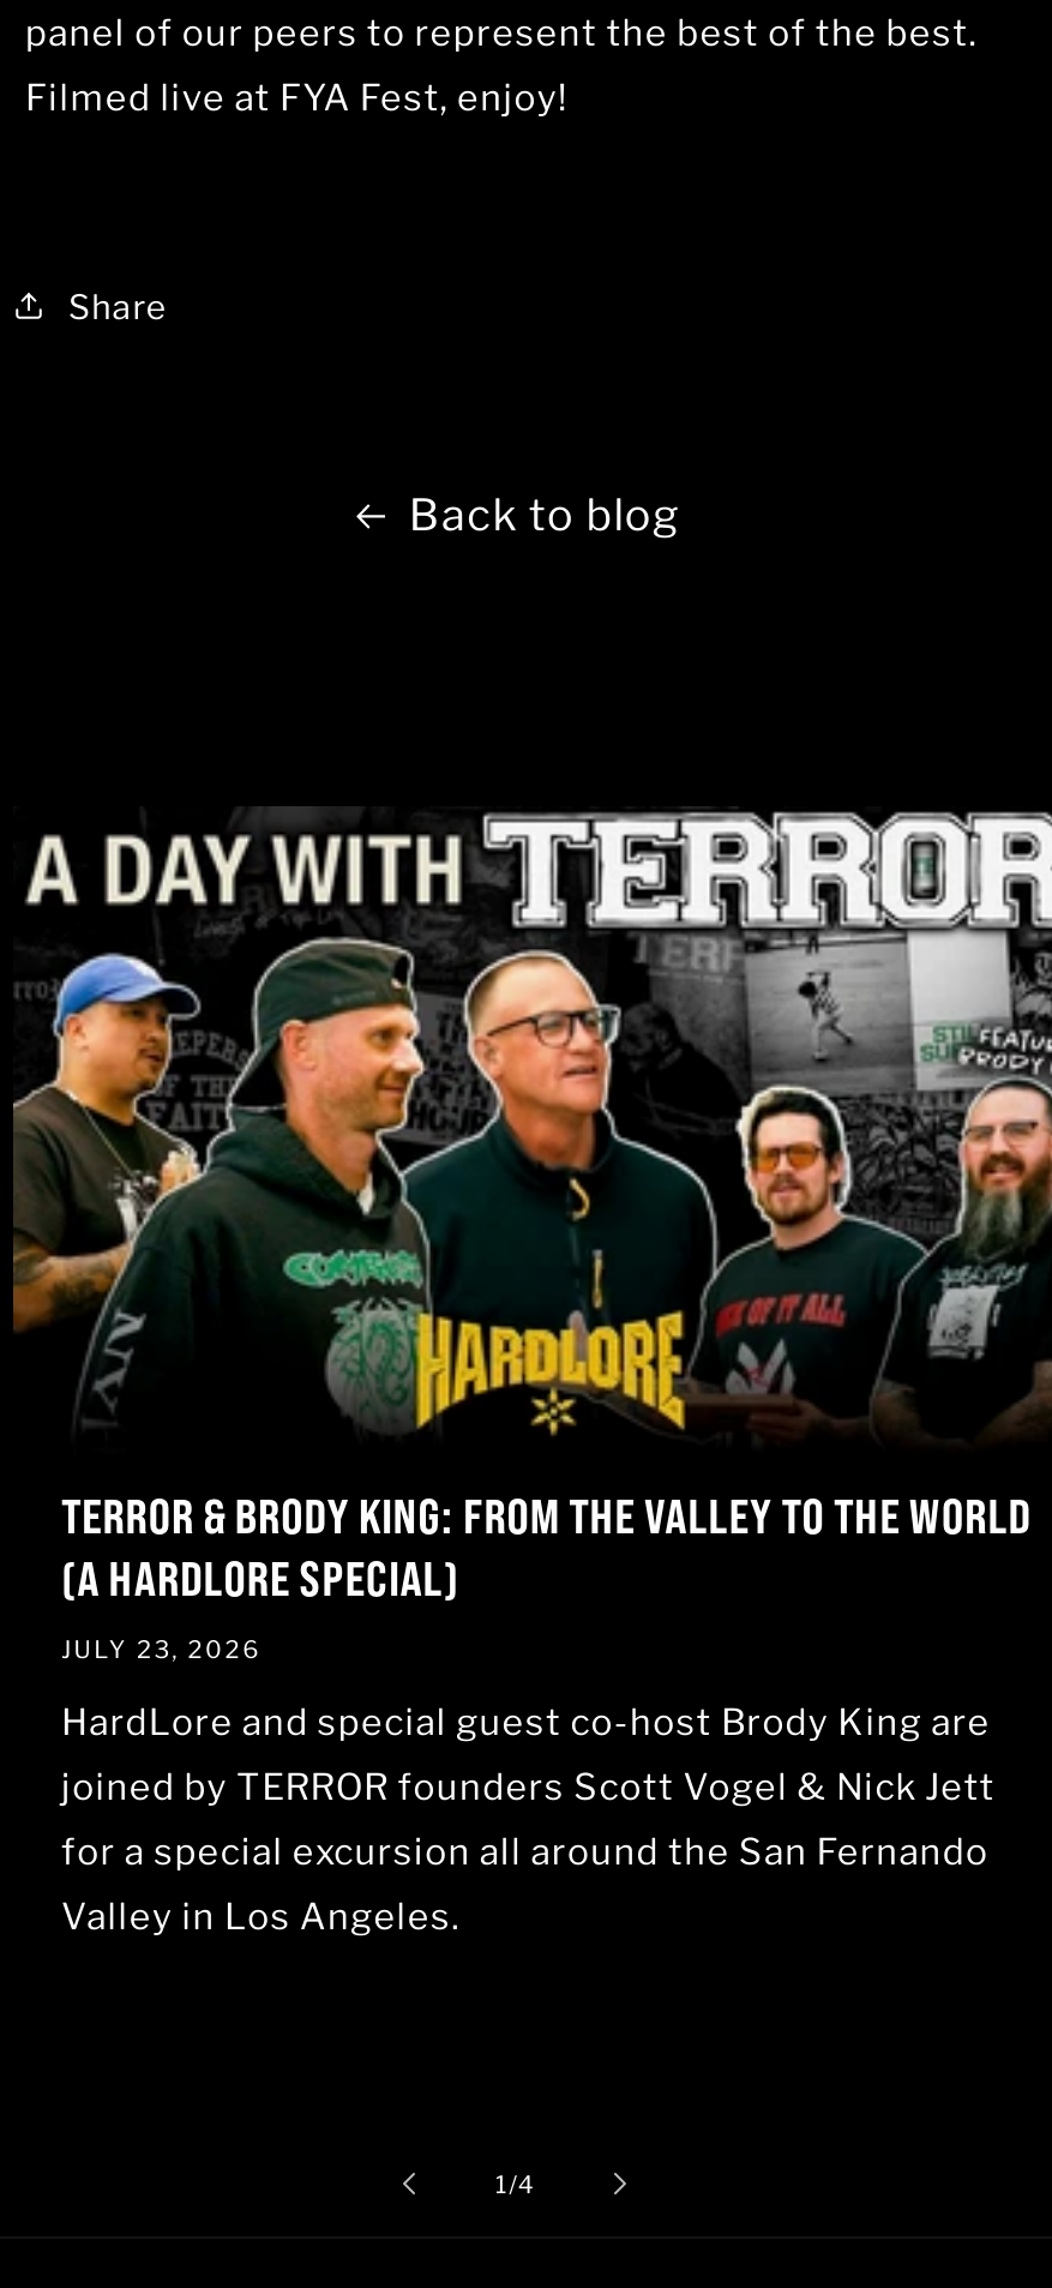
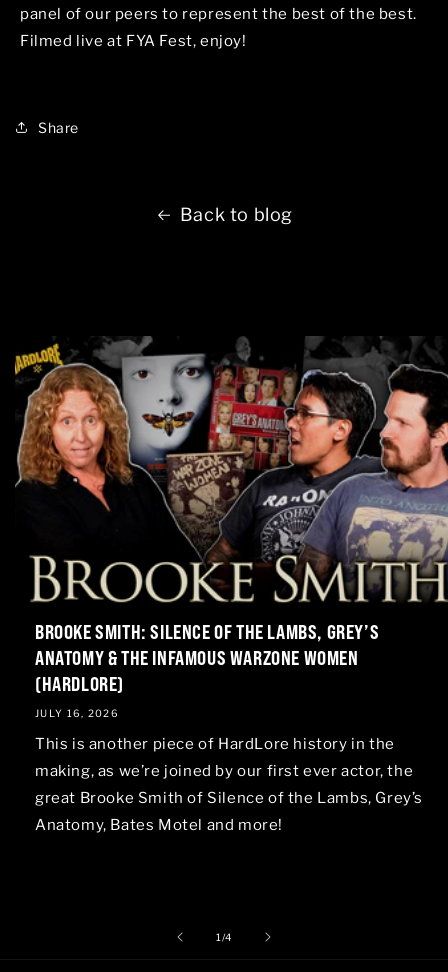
- [image]
- TERROR & BRODY KING: FROM THE VALLEY TO THE WORLD
- (A HARDLORE SPECIAL)
+ [image]
+ BROOKE SMITH: SILENCE OF THE LAMBS, GREY’S
+ ANATOMY & THE INFAMOUS WARZONE WOMEN
+ (HARDLORE)

- JULY 23, 2026
+ JULY 16, 2026

- HardLore and special guest co-host Brody King are
+ This is another piece of HardLore history in the

- joined by TERROR founders Scott Vogel & Nick Jett
+ making, as we’re joined by our first ever actor, the

- for a special excursion all around the San Fernando
+ great Brooke Smith of Silence of the Lambs, Grey’s

- Valley in Los Angeles.
+ Anatomy, Bates Motel and more!
